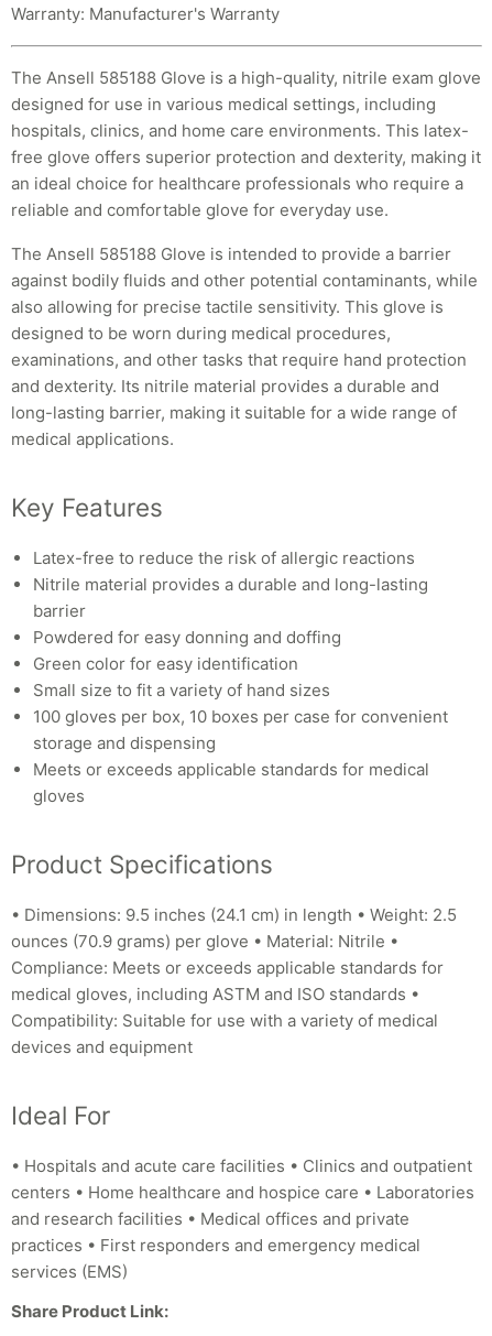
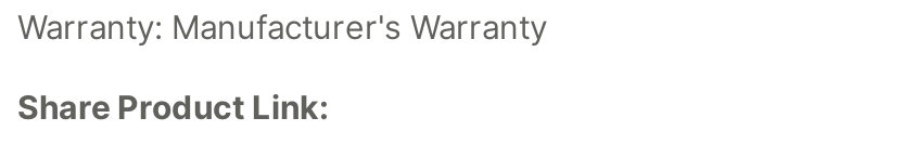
- The Ansell 585188 Glove is a high-quality, nitrile exam glove
- designed for use in various medical settings, including
- hospitals, clinics, and home care environments. This latex-
- free glove offers superior protection and dexterity, making it
- an ideal choice for healthcare professionals who require a
- reliable and comfortable glove for everyday use.
- The Ansell 585188 Glove is intended to provide a barrier
- against bodily fluids and other potential contaminants, while
- also allowing for precise tactile sensitivity. This glove is
- designed to be worn during medical procedures,
- examinations, and other tasks that require hand protection
- and dexterity. Its nitrile material provides a durable and
- long-lasting barrier, making it suitable for a wide range of
- medical applications.
- Key Features
- Latex-free to reduce the risk of allergic reactions
- Nitrile material provides a durable and long-lasting
- barrier
- Powdered for easy donning and doffing
- Green color for easy identification
- Small size to fit a variety of hand sizes
- 100 gloves per box, 10 boxes per case for convenient
- storage and dispensing
- Meets or exceeds applicable standards for medical
- gloves
- Product Specifications
- • Dimensions: 9.5 inches (24.1 cm) in length • Weight: 2.5
- ounces (70.9 grams) per glove • Material: Nitrile •
- Compliance: Meets or exceeds applicable standards for
- medical gloves, including ASTM and ISO standards •
- Compatibility: Suitable for use with a variety of medical
- devices and equipment
- Ideal For
- • Hospitals and acute care facilities • Clinics and outpatient
- centers • Home healthcare and hospice care • Laboratories
- and research facilities • Medical offices and private
- practices • First responders and emergency medical
- services (EMS)
